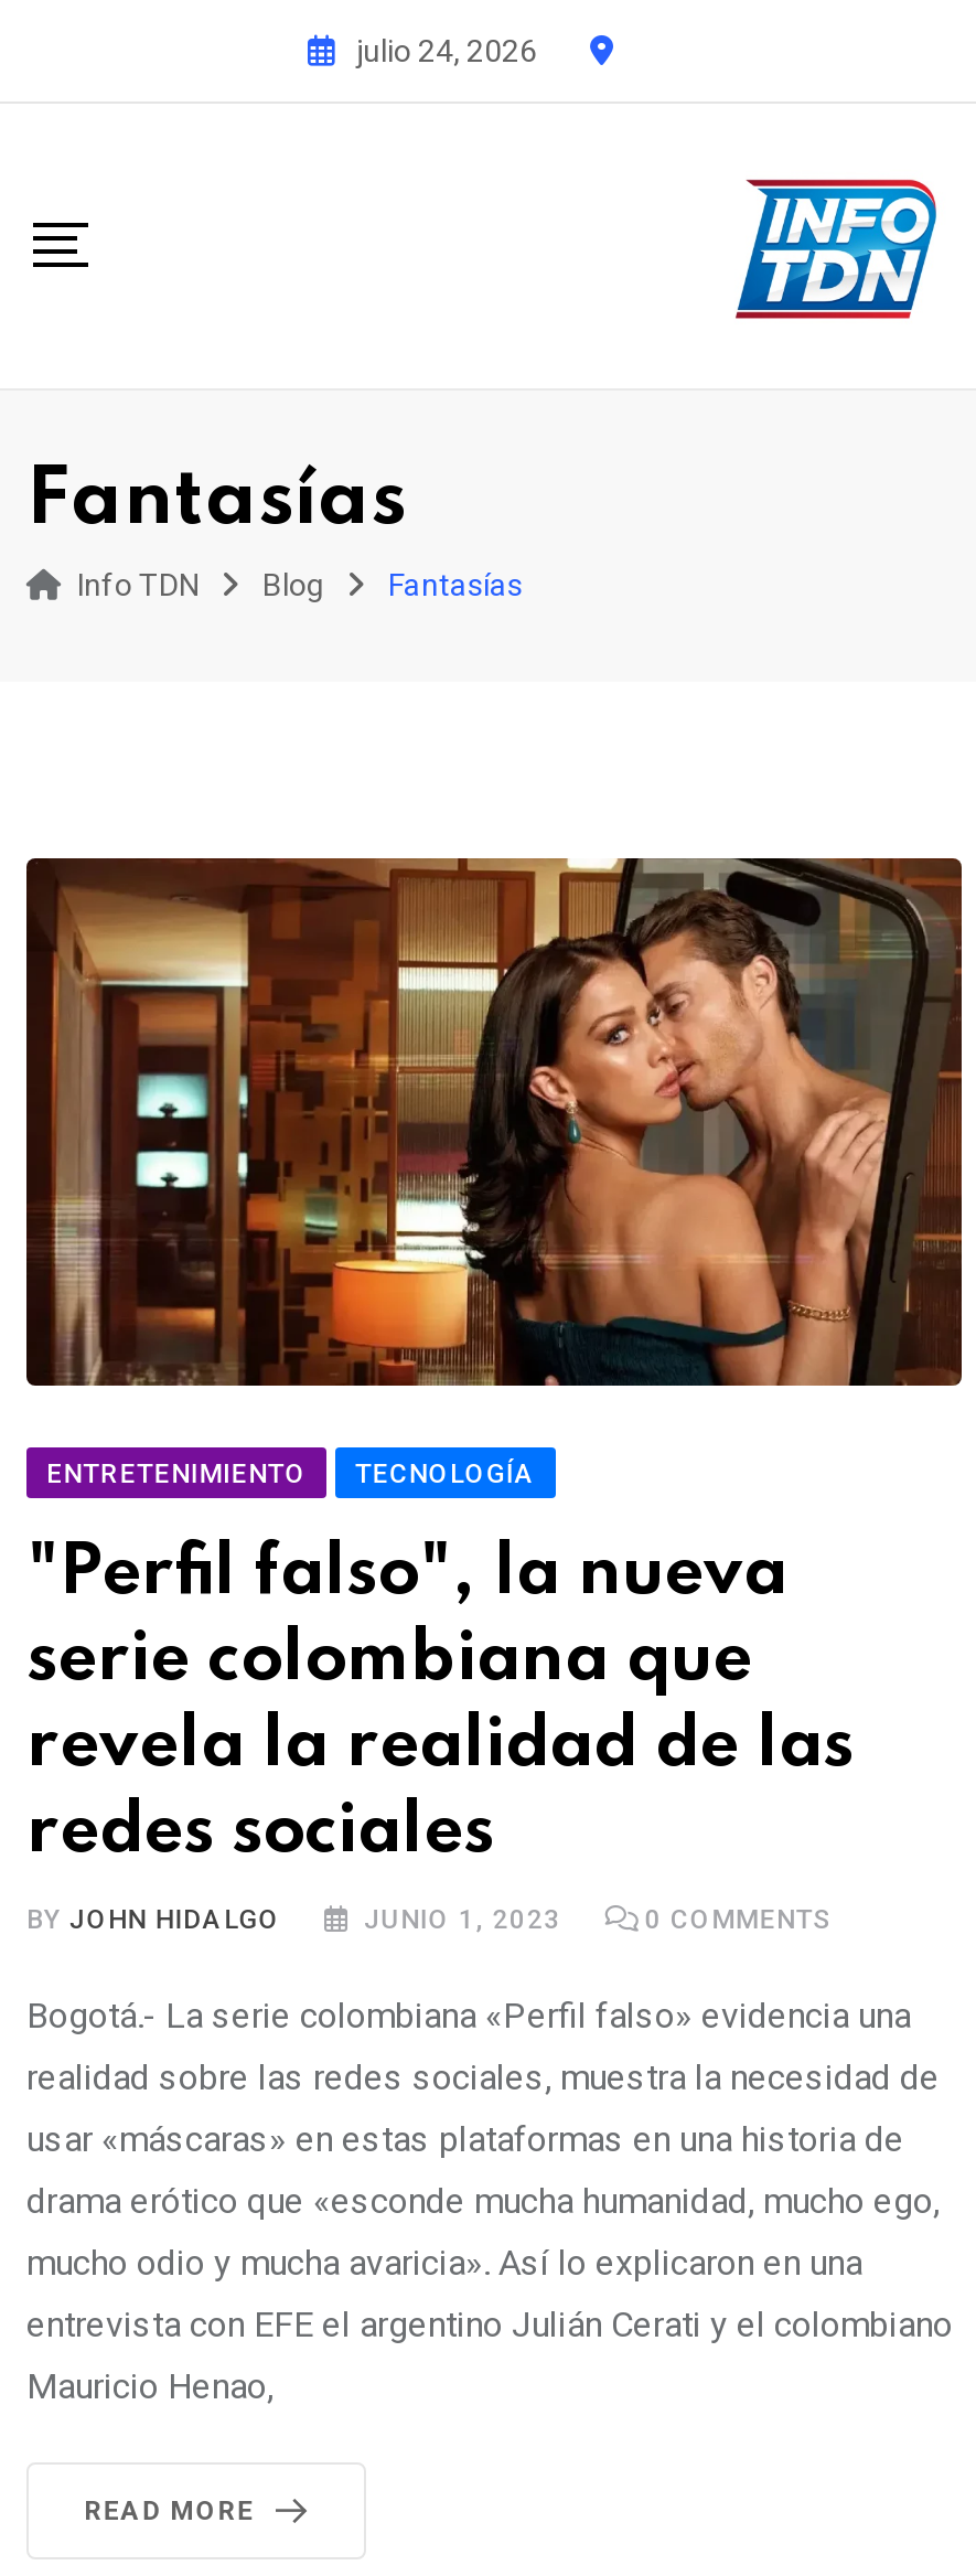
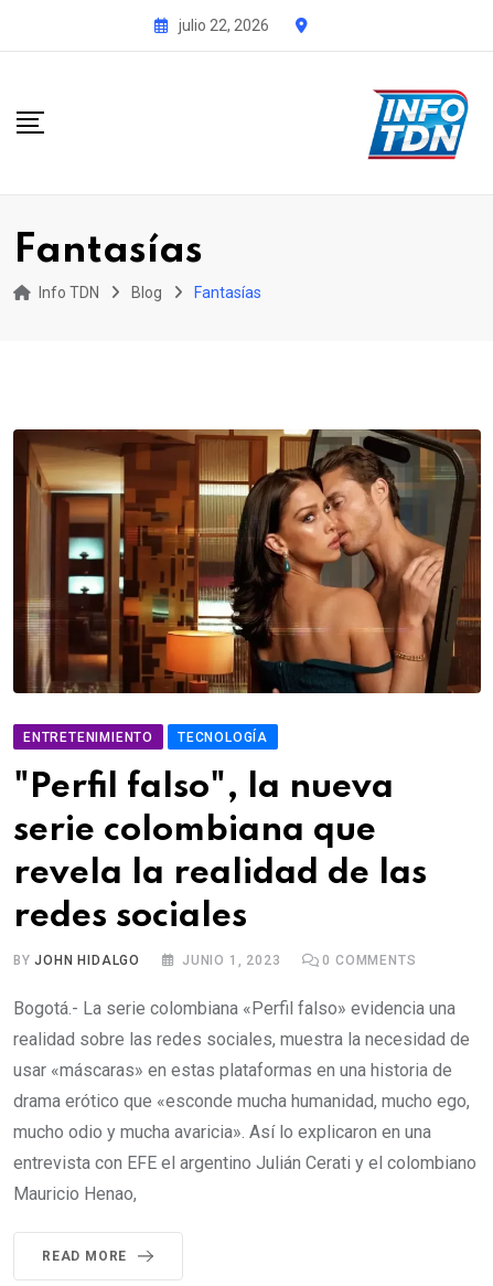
- julio 24, 2026
+ julio 22, 2026
